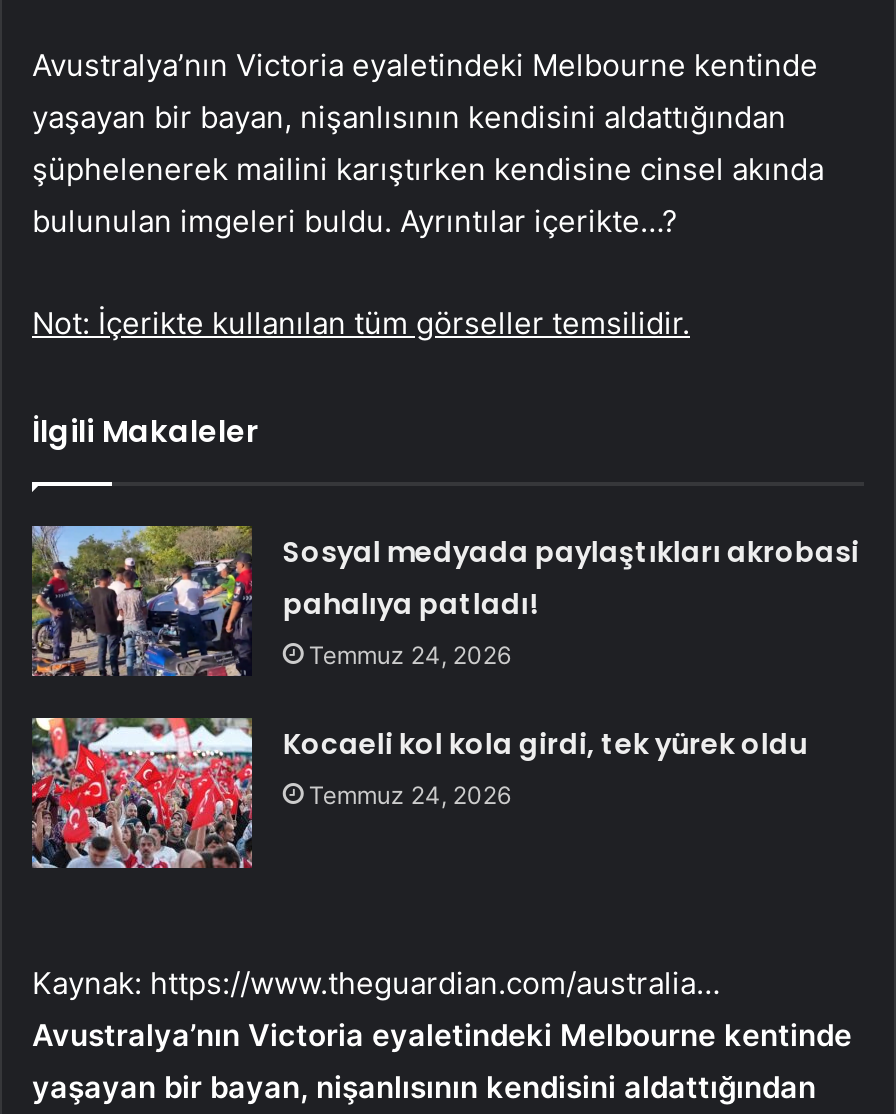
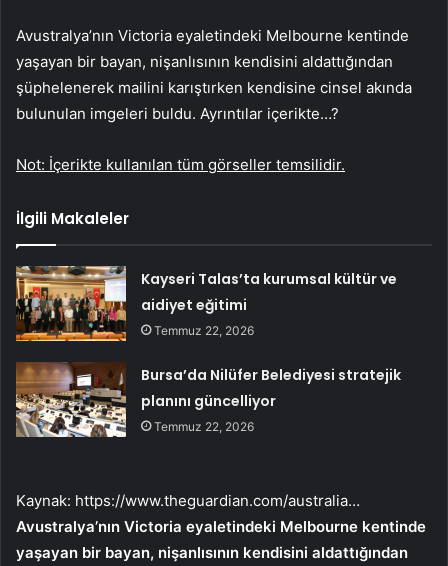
- [image]
- Sosyal medyada paylaştıkları akrobasi
- pahalıya patladı!
- Temmuz 24, 2026
+ [image]
+ Kayseri Talas’ta kurumsal kültür ve
+ aidiyet eğitimi
+ Temmuz 22, 2026

- [image]
- Kocaeli kol kola girdi, tek yürek oldu
- Temmuz 24, 2026
+ [image]
+ Bursa’da Nilüfer Belediyesi stratejik
+ planını güncelliyor
+ Temmuz 22, 2026
